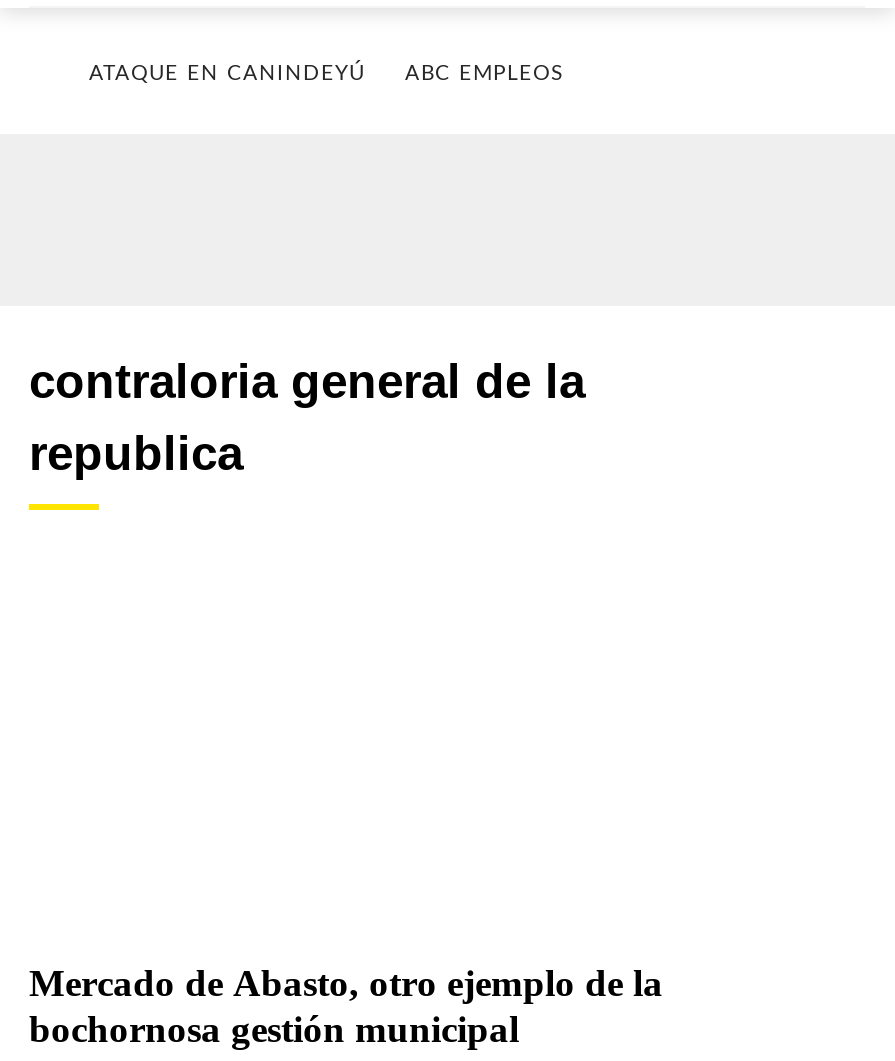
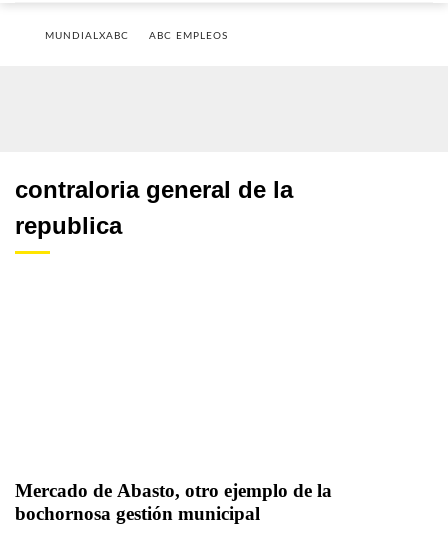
- ATAQUE EN CANINDEYÚ
+ MUNDIALXABC
